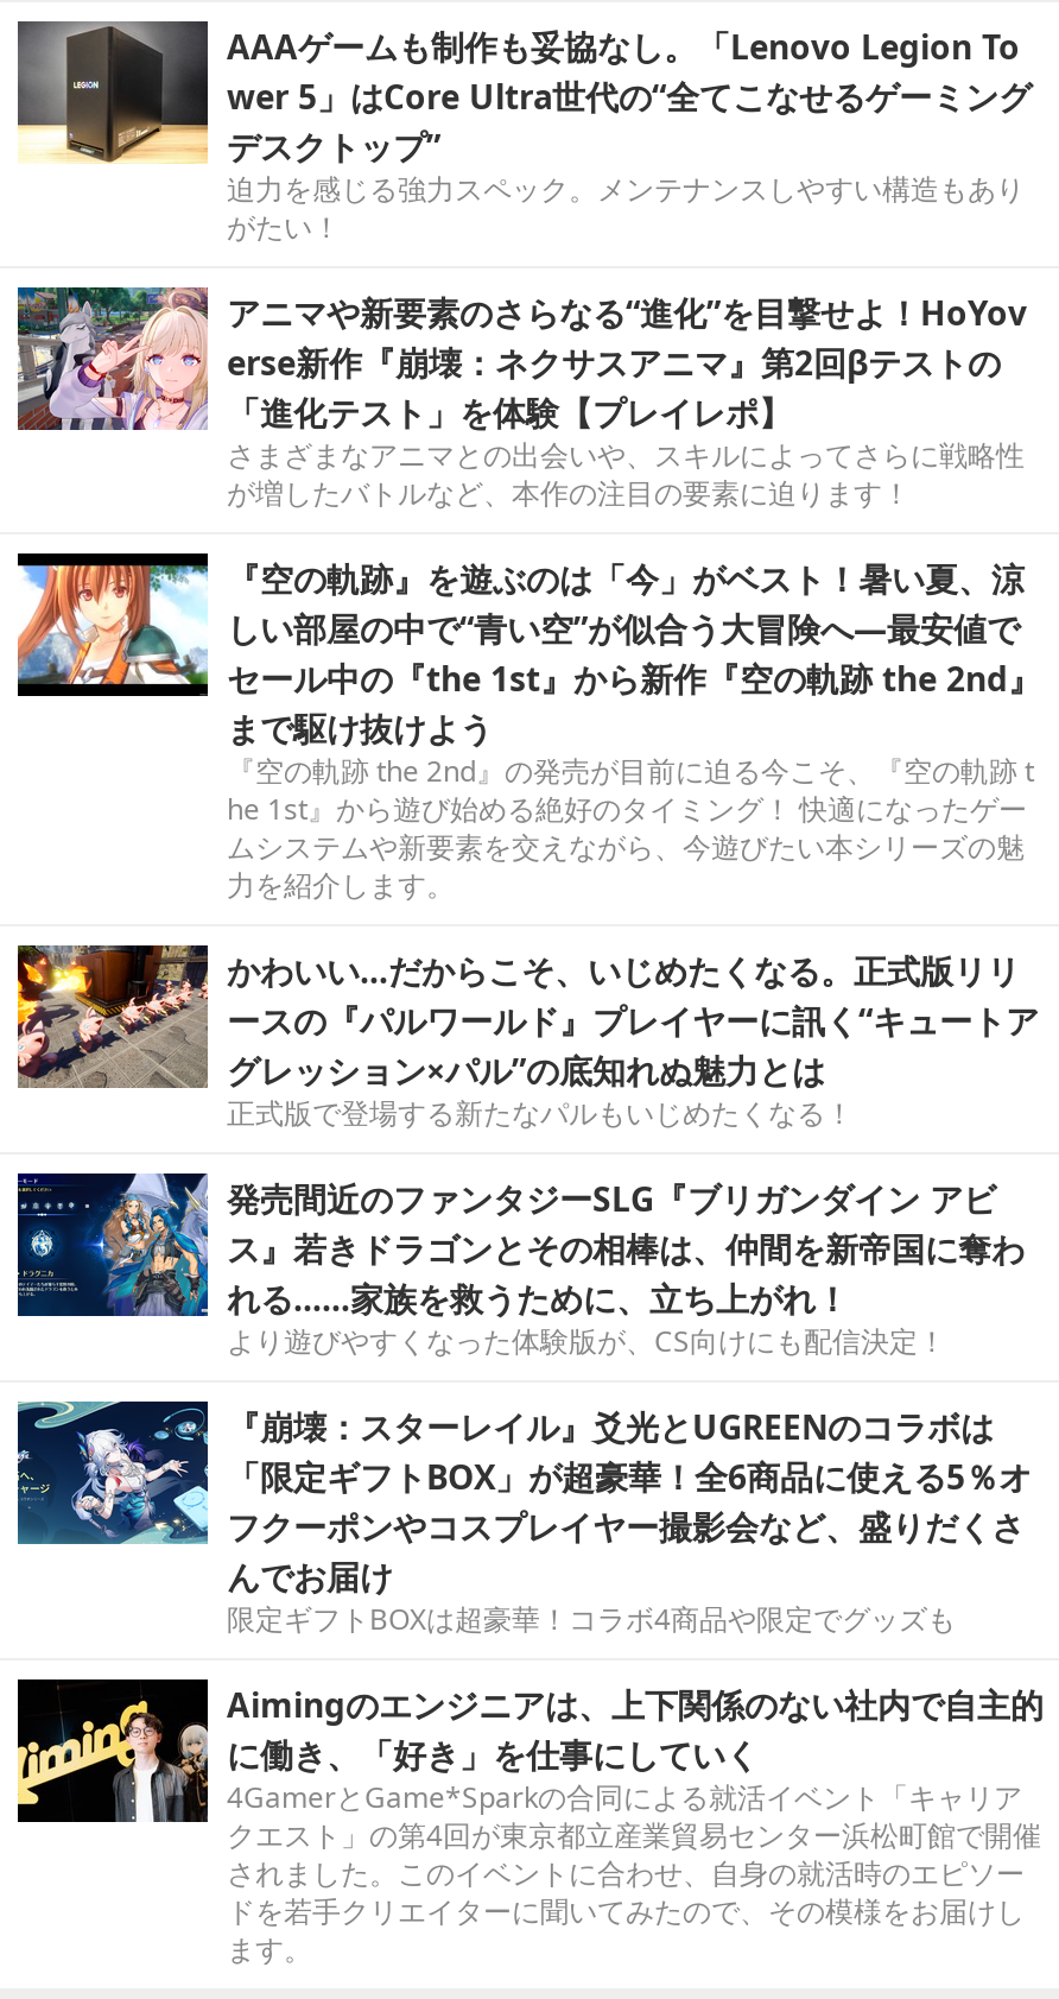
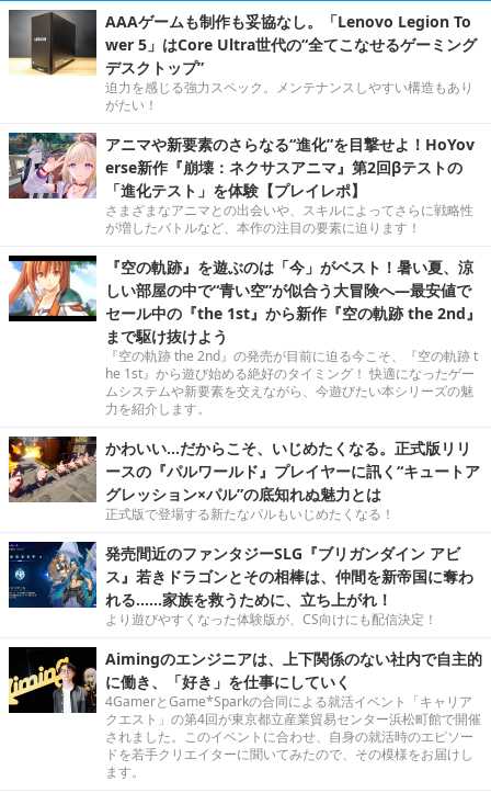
- [image]
- 『崩壊：スターレイル』爻光とUGREENのコラボは
- 「限定ギフトBOX」が超豪華！全6商品に使える5％オ
- フクーポンやコスプレイヤー撮影会など、盛りだくさ
- んでお届け
- 限定ギフトBOXは超豪華！コラボ4商品や限定でグッズも
